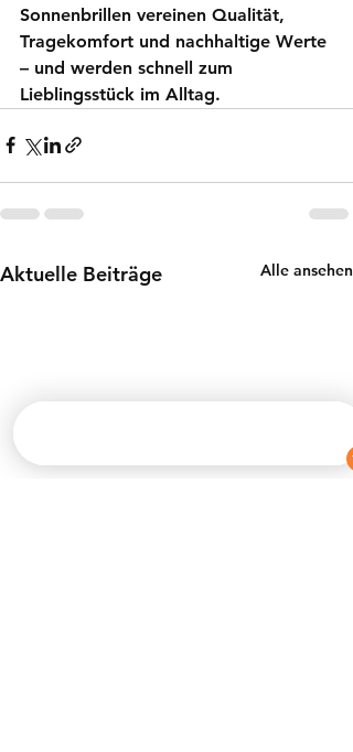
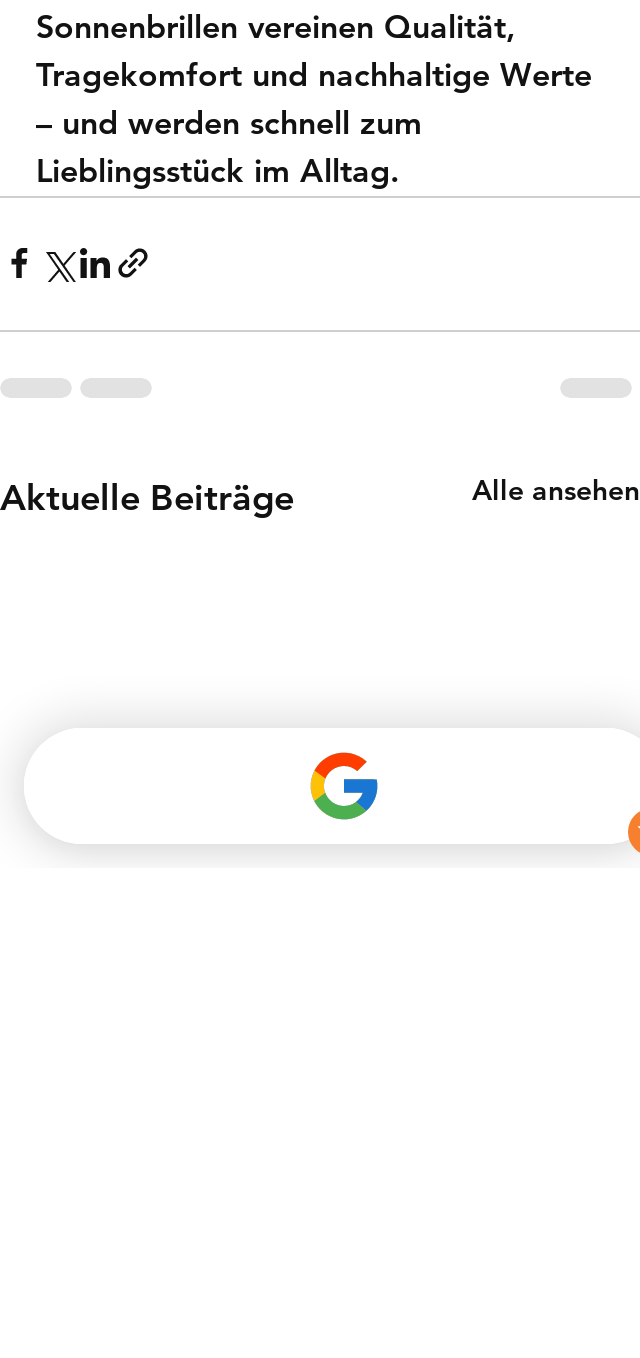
+ [image]
